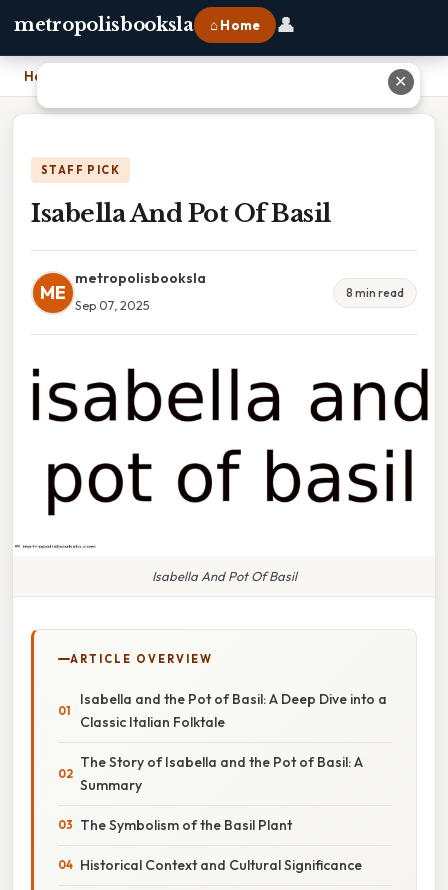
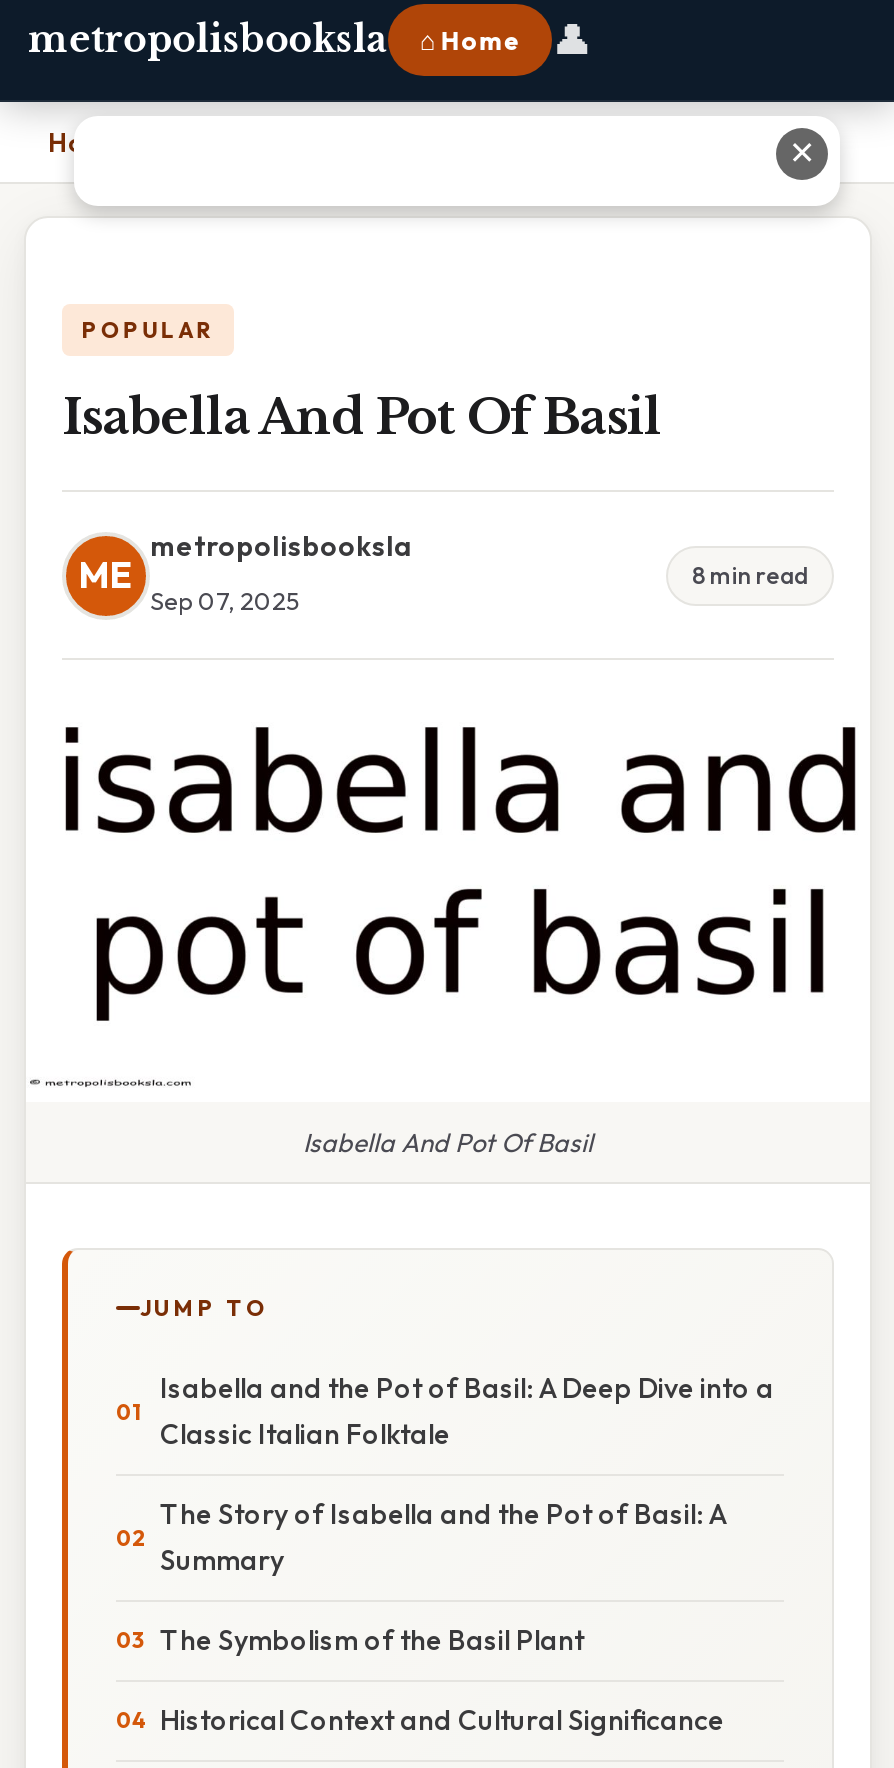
- STAFF PICK
+ POPULAR

- ARTICLE OVERVIEW
+ JUMP TO
